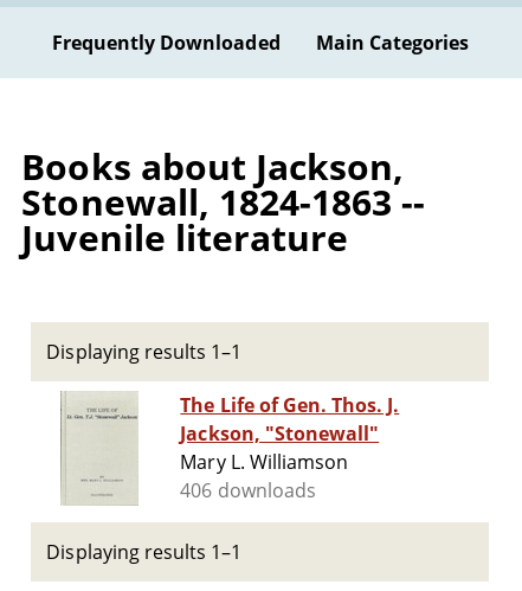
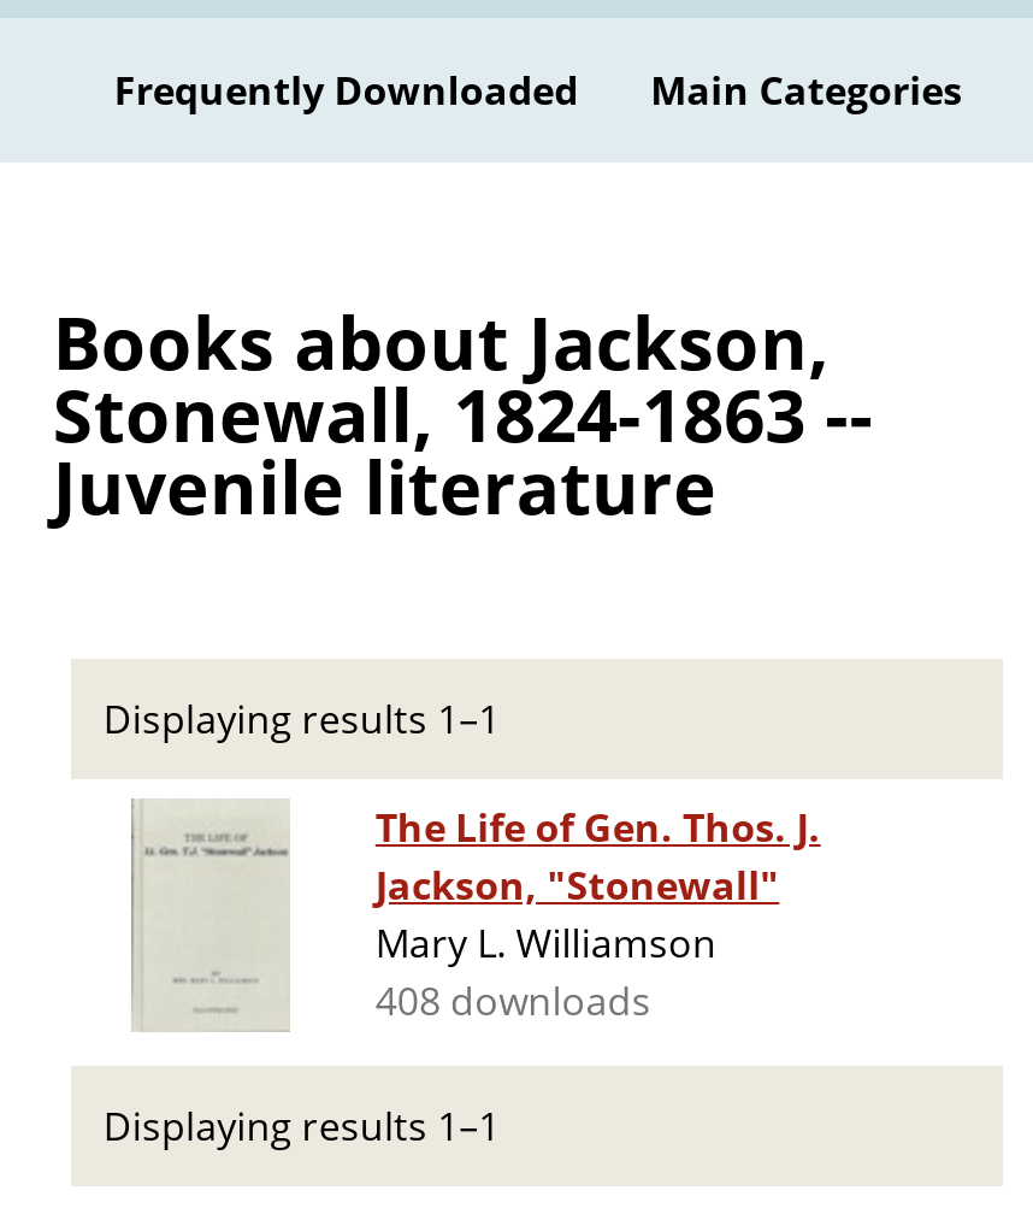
- 406 downloads
+ 408 downloads
